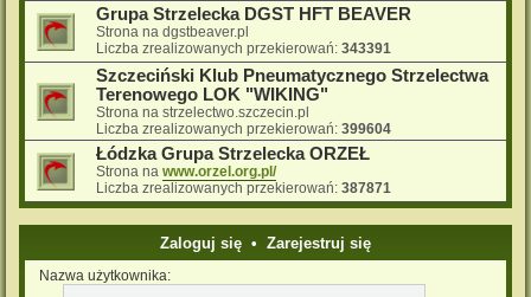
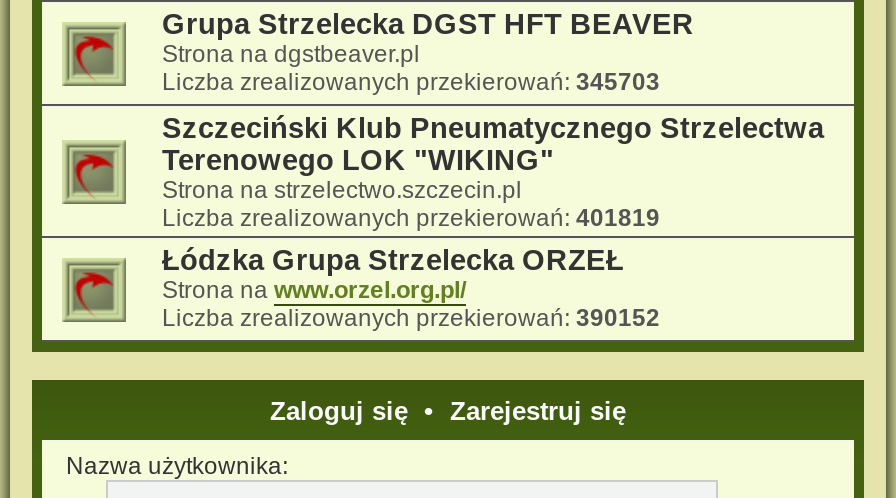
- Liczba zrealizowanych przekierowań: 343391
+ Liczba zrealizowanych przekierowań: 345703

- Liczba zrealizowanych przekierowań: 399604
+ Liczba zrealizowanych przekierowań: 401819

- Liczba zrealizowanych przekierowań: 387871
+ Liczba zrealizowanych przekierowań: 390152
